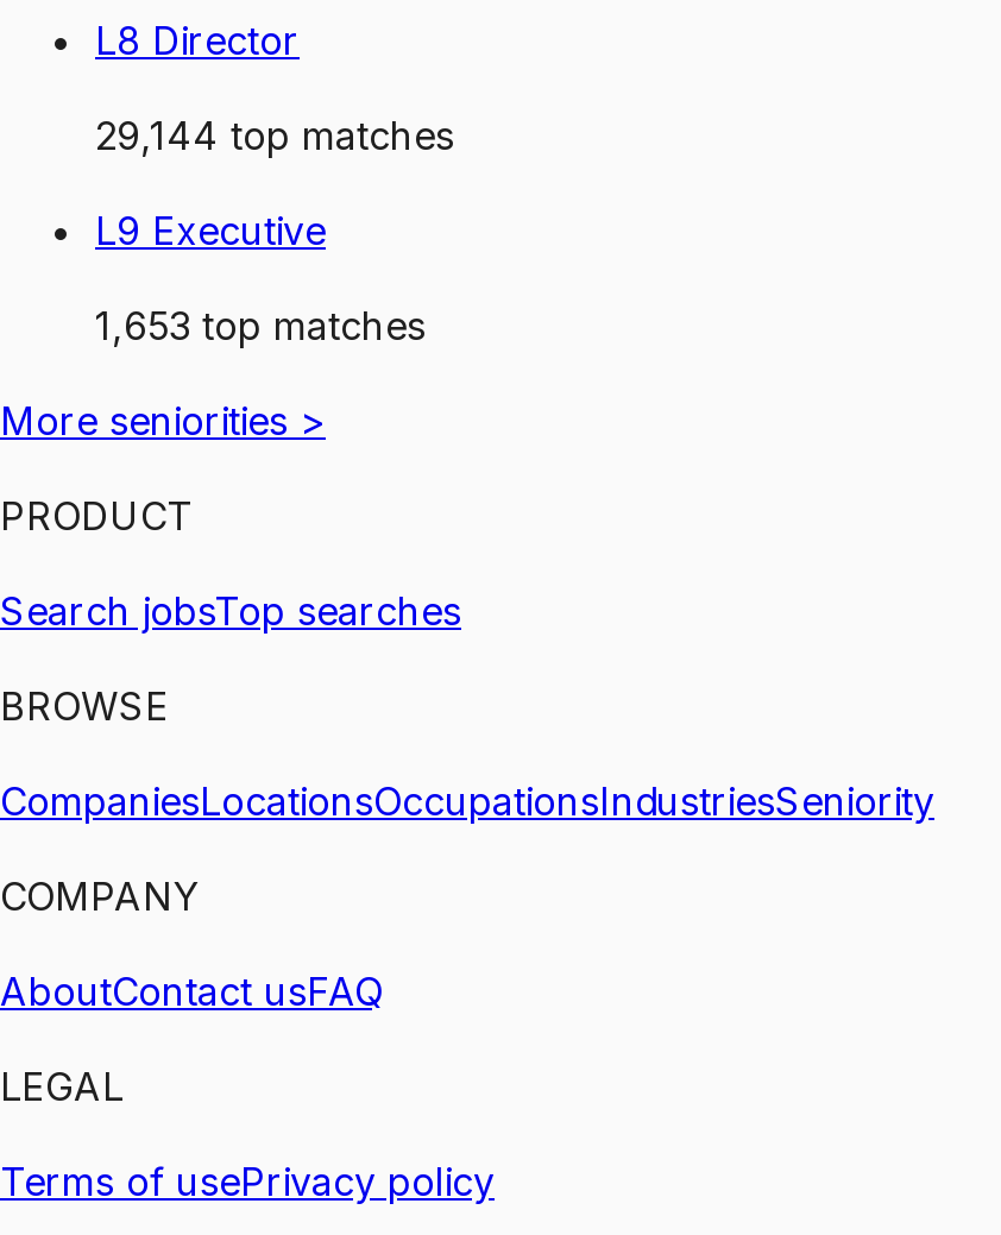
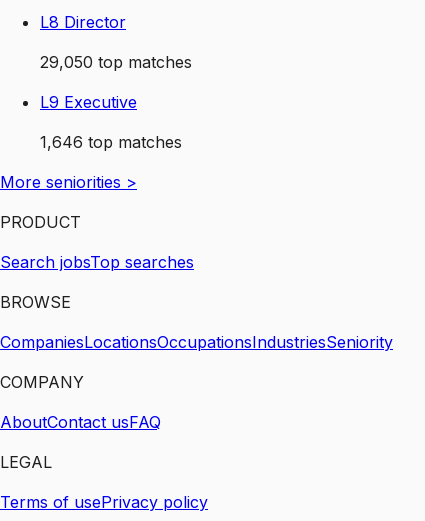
- 29,144 top matches
+ 29,050 top matches

- 1,653 top matches
+ 1,646 top matches
